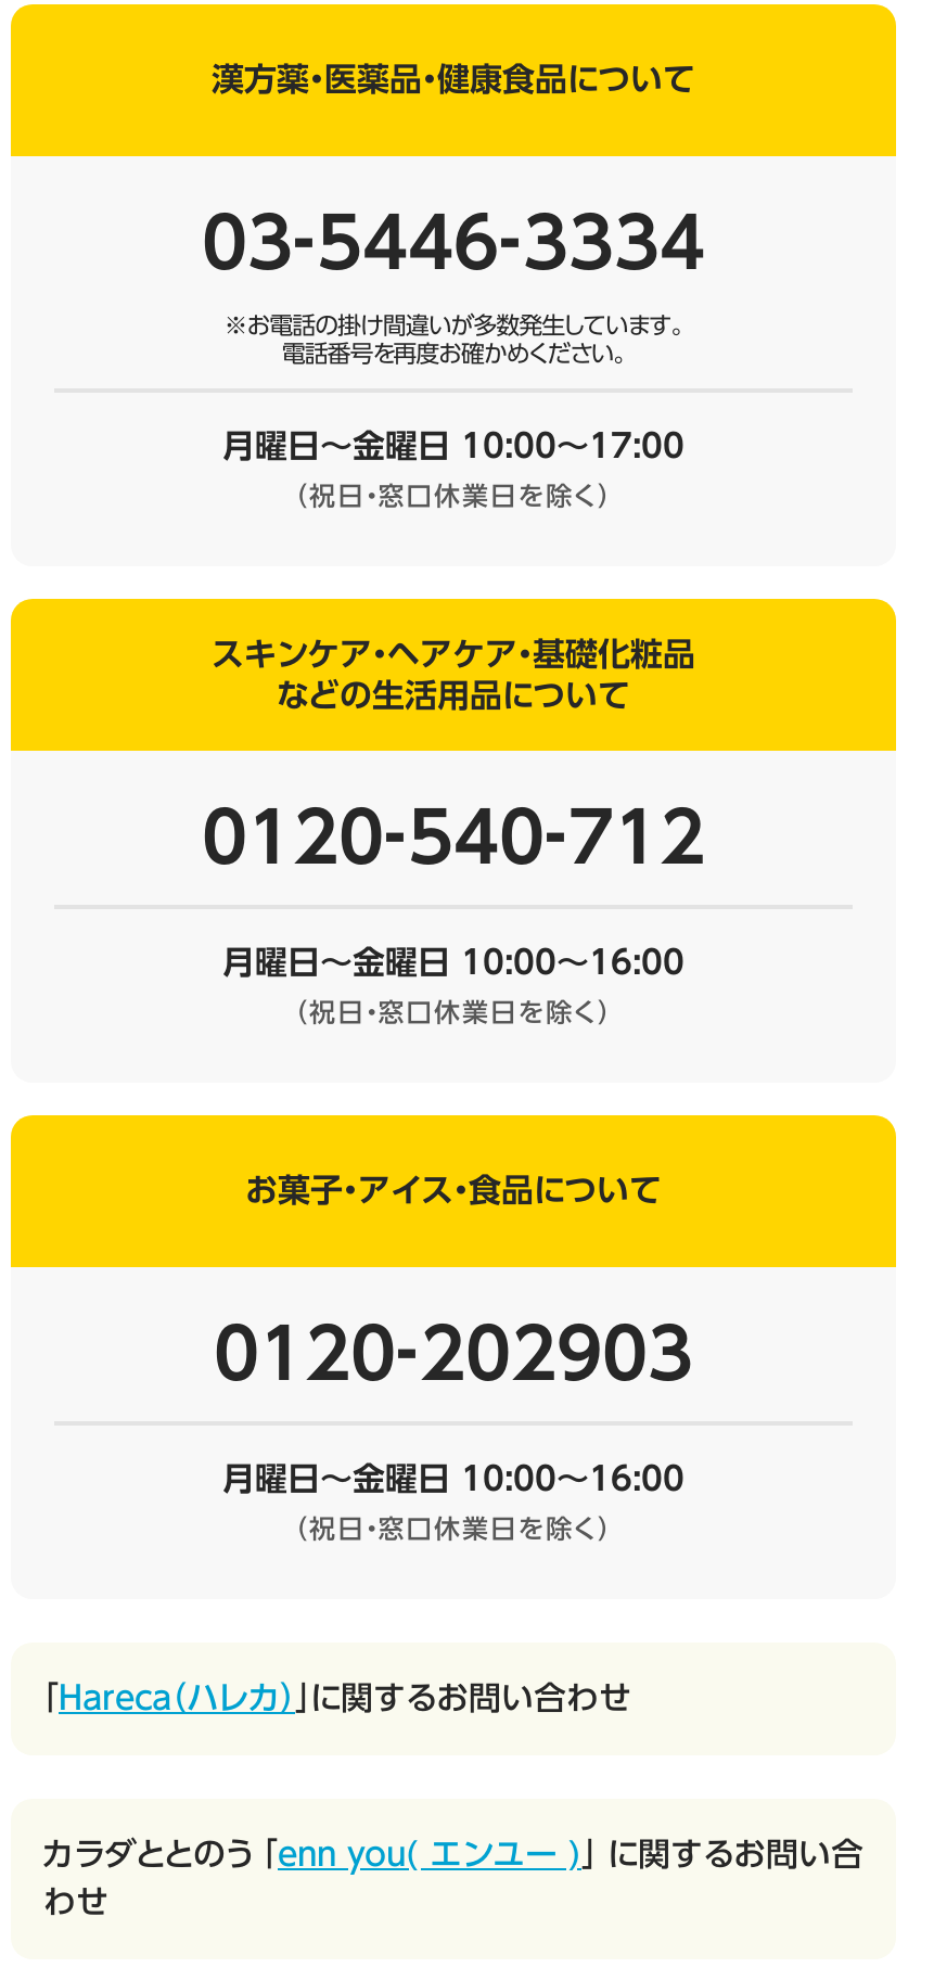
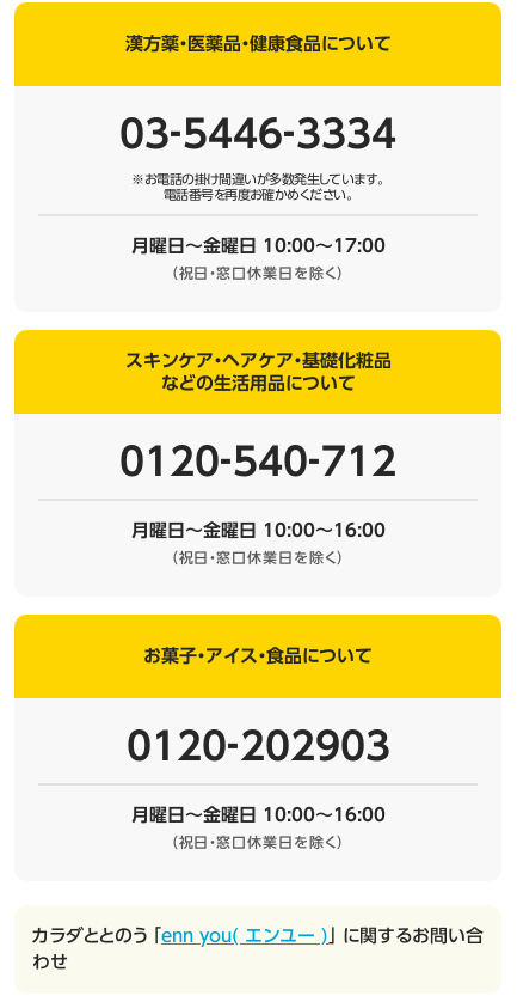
- 「Hareca（ハレカ）」に関するお問い合わせ
